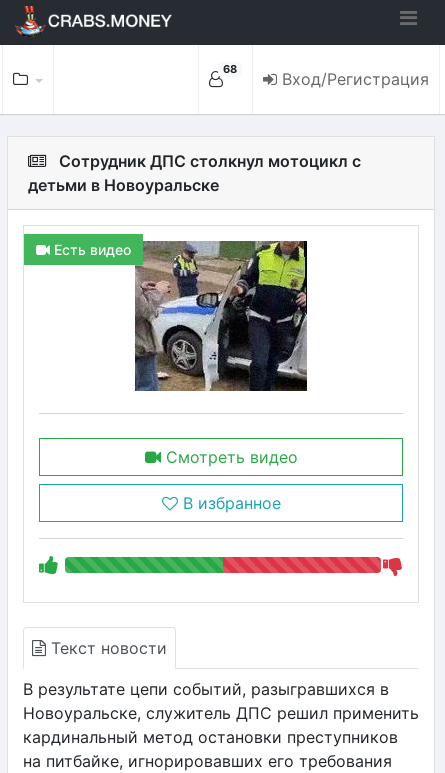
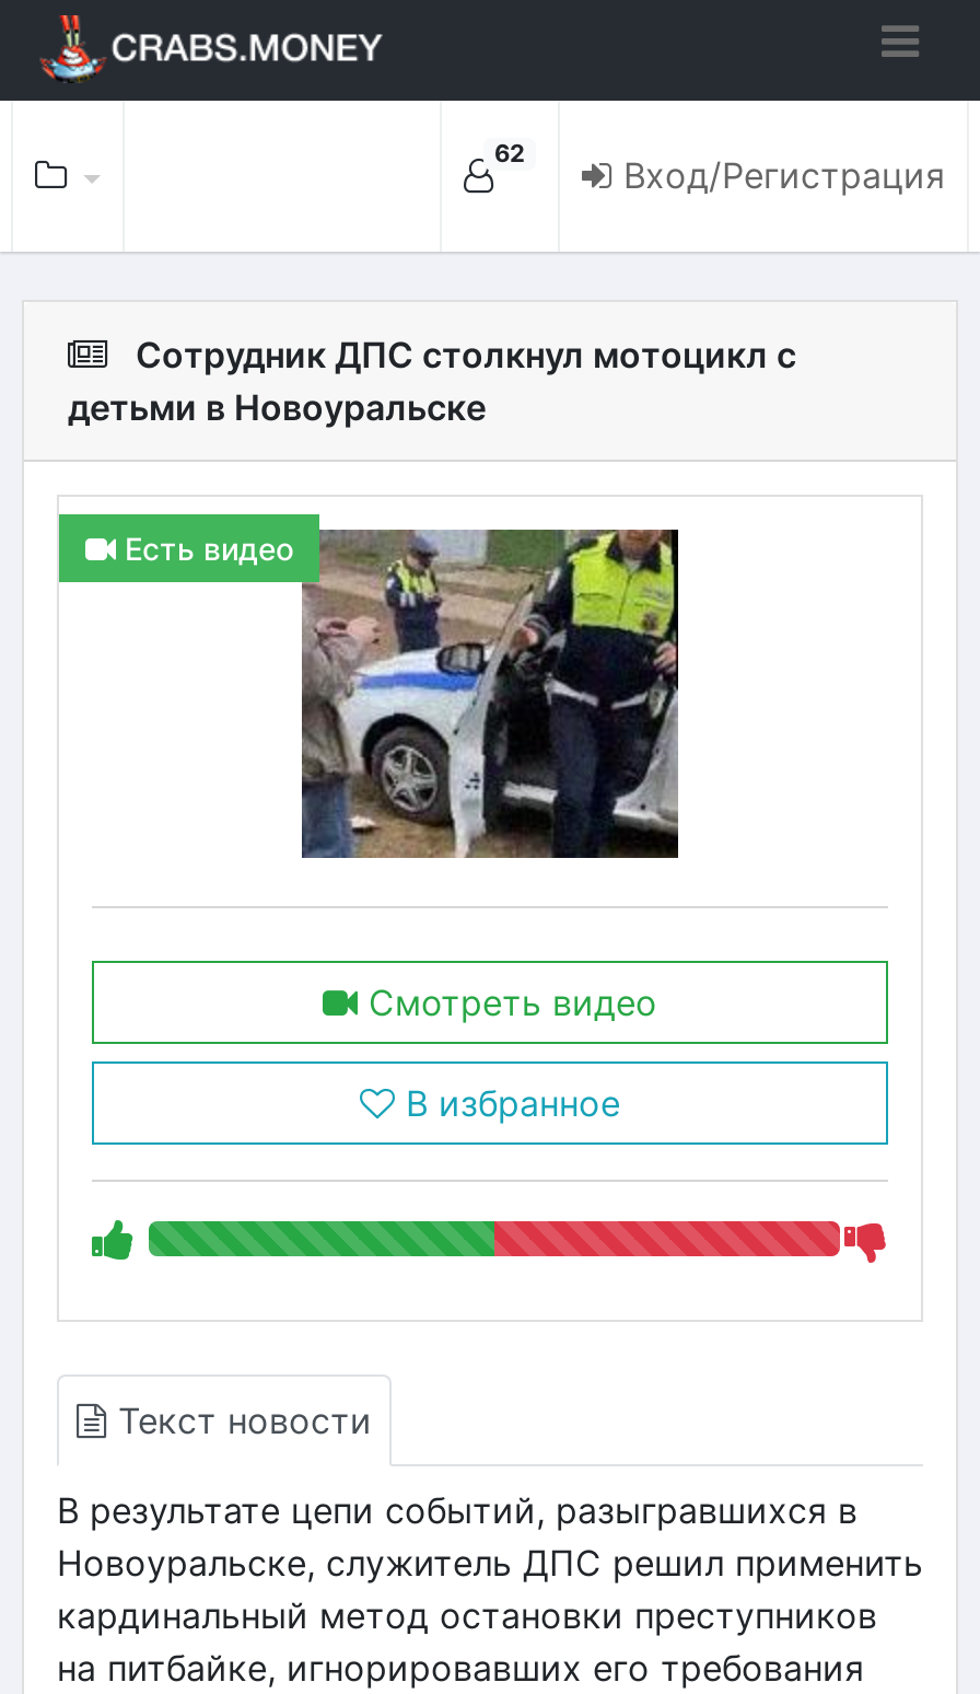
- 68
+ 62
